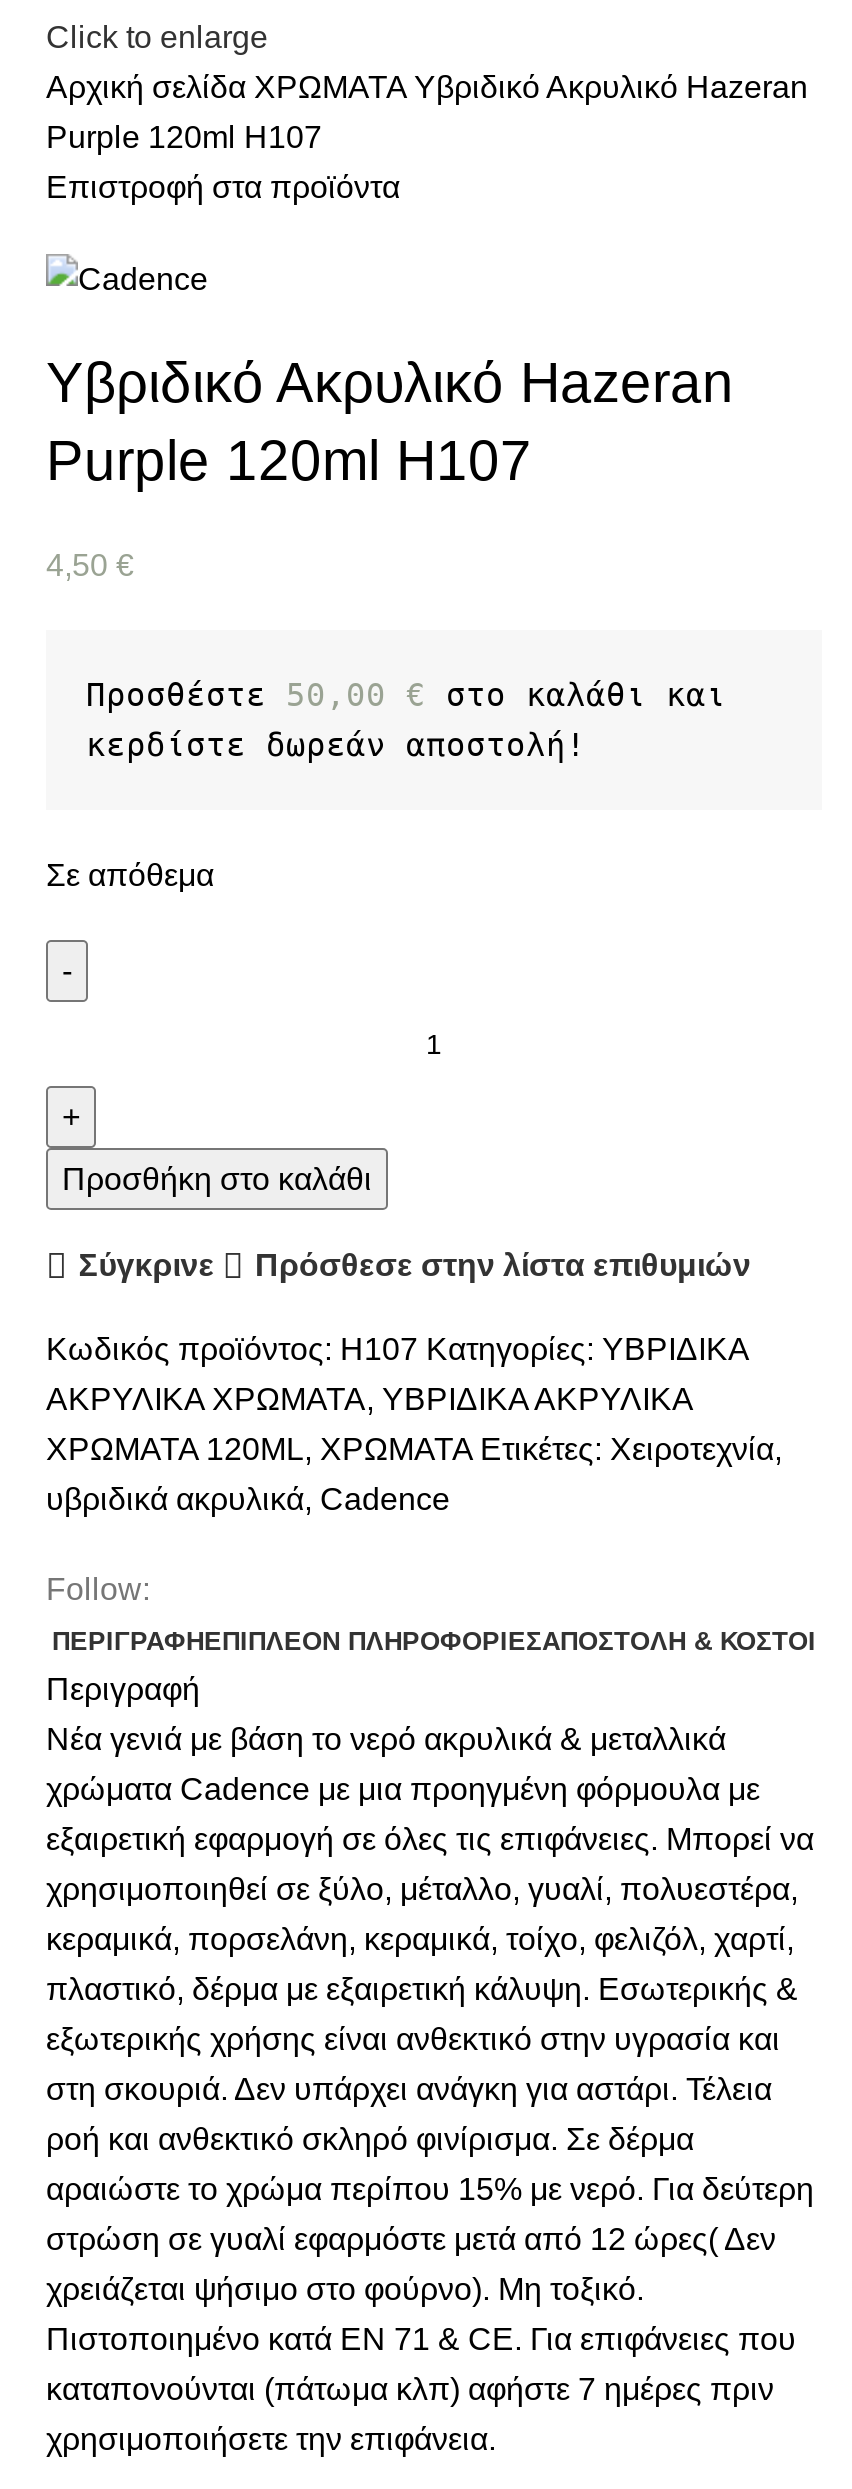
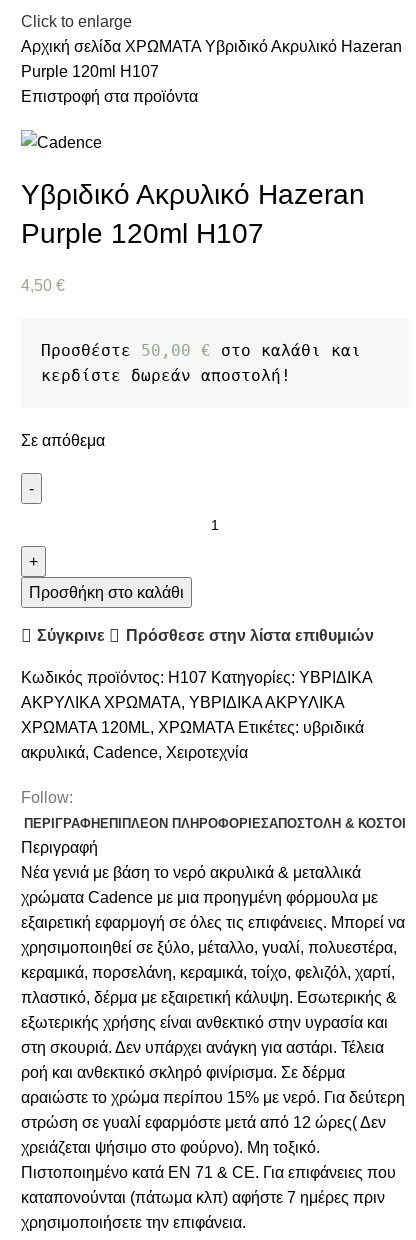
- ΧΡΩΜΑΤΑ 120ML, ΧΡΩΜΑΤΑ Ετικέτες: Χειροτεχνία,
+ ΧΡΩΜΑΤΑ 120ML, ΧΡΩΜΑΤΑ Ετικέτες: υβριδικά

- υβριδικά ακρυλικά, Cadence
+ ακρυλικά, Cadence, Χειροτεχνία
